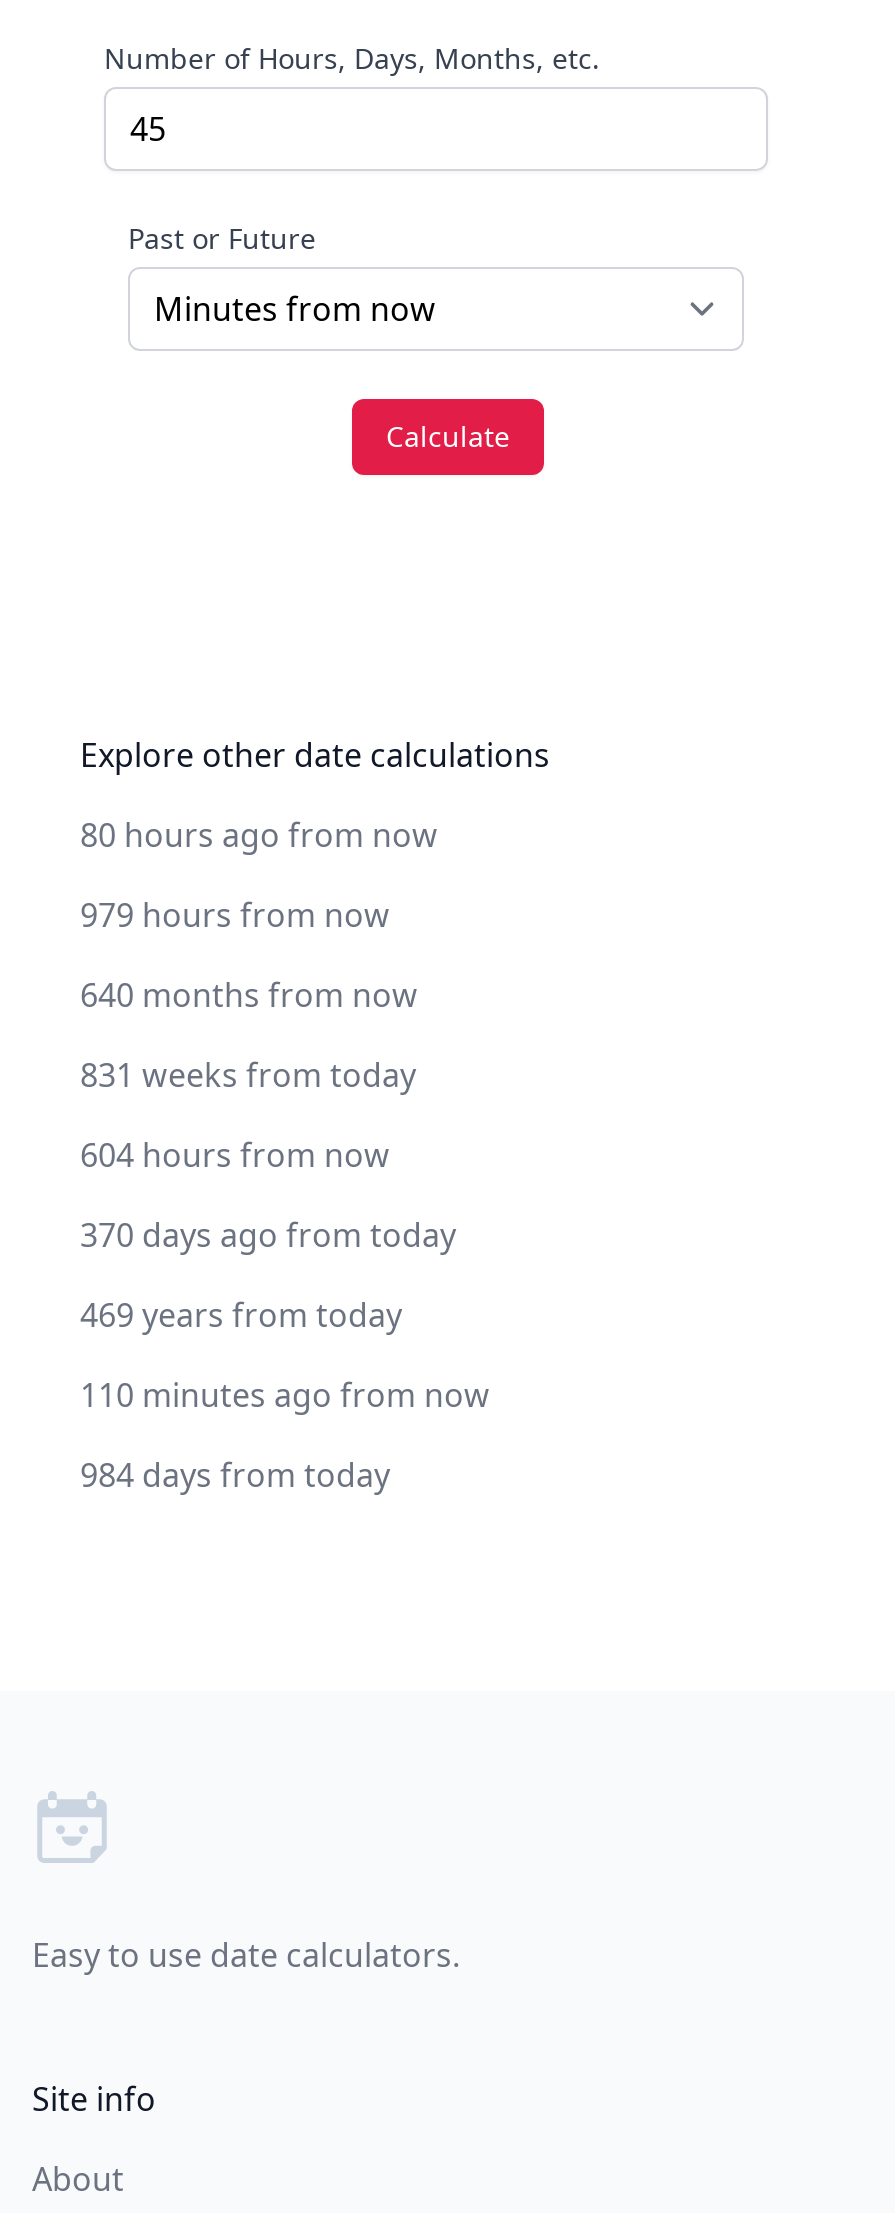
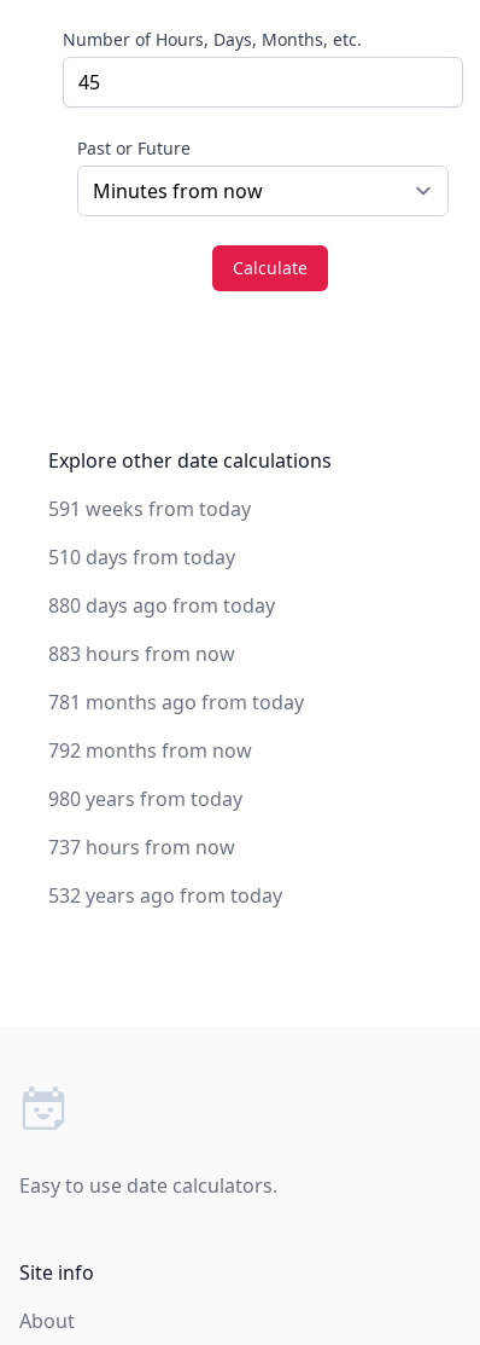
- 80 hours ago from now
+ 591 weeks from today

- 979 hours from now
+ 510 days from today

- 640 months from now
+ 880 days ago from today

- 831 weeks from today
+ 883 hours from now

- 604 hours from now
+ 781 months ago from today

- 370 days ago from today
+ 792 months from now

- 469 years from today
+ 980 years from today

- 110 minutes ago from now
+ 737 hours from now

- 984 days from today
+ 532 years ago from today
